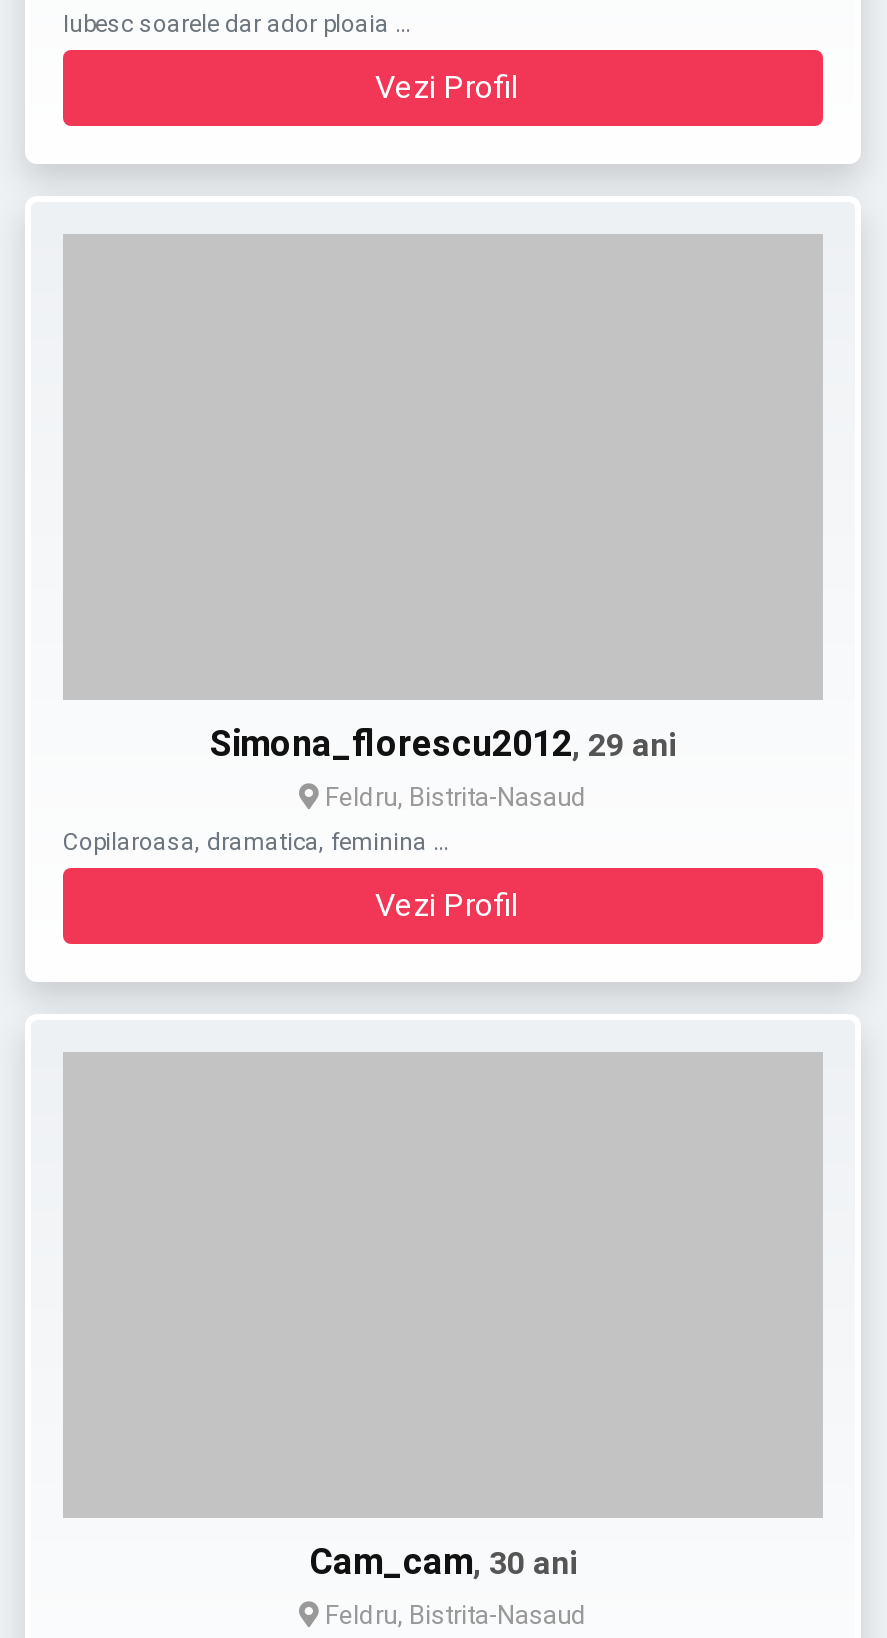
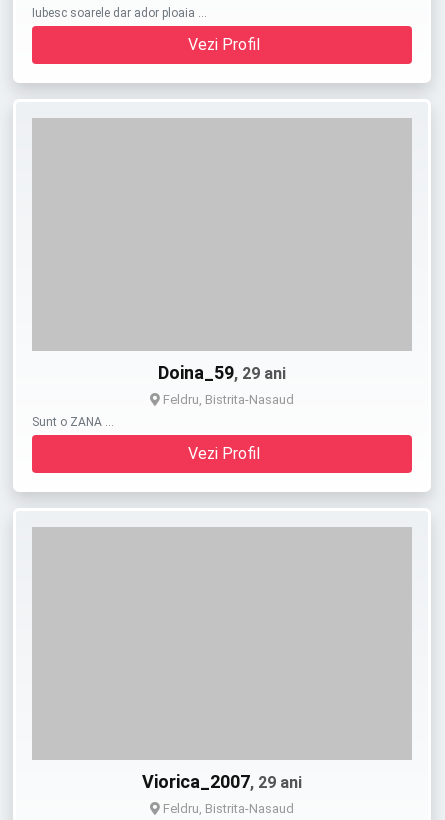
- Simona_florescu2012, 29 ani
+ Doina_59, 29 ani

- Copilaroasa, dramatica, feminina …
+ Sunt o ZANA …

- Cam_cam, 30 ani
+ Viorica_2007, 29 ani
